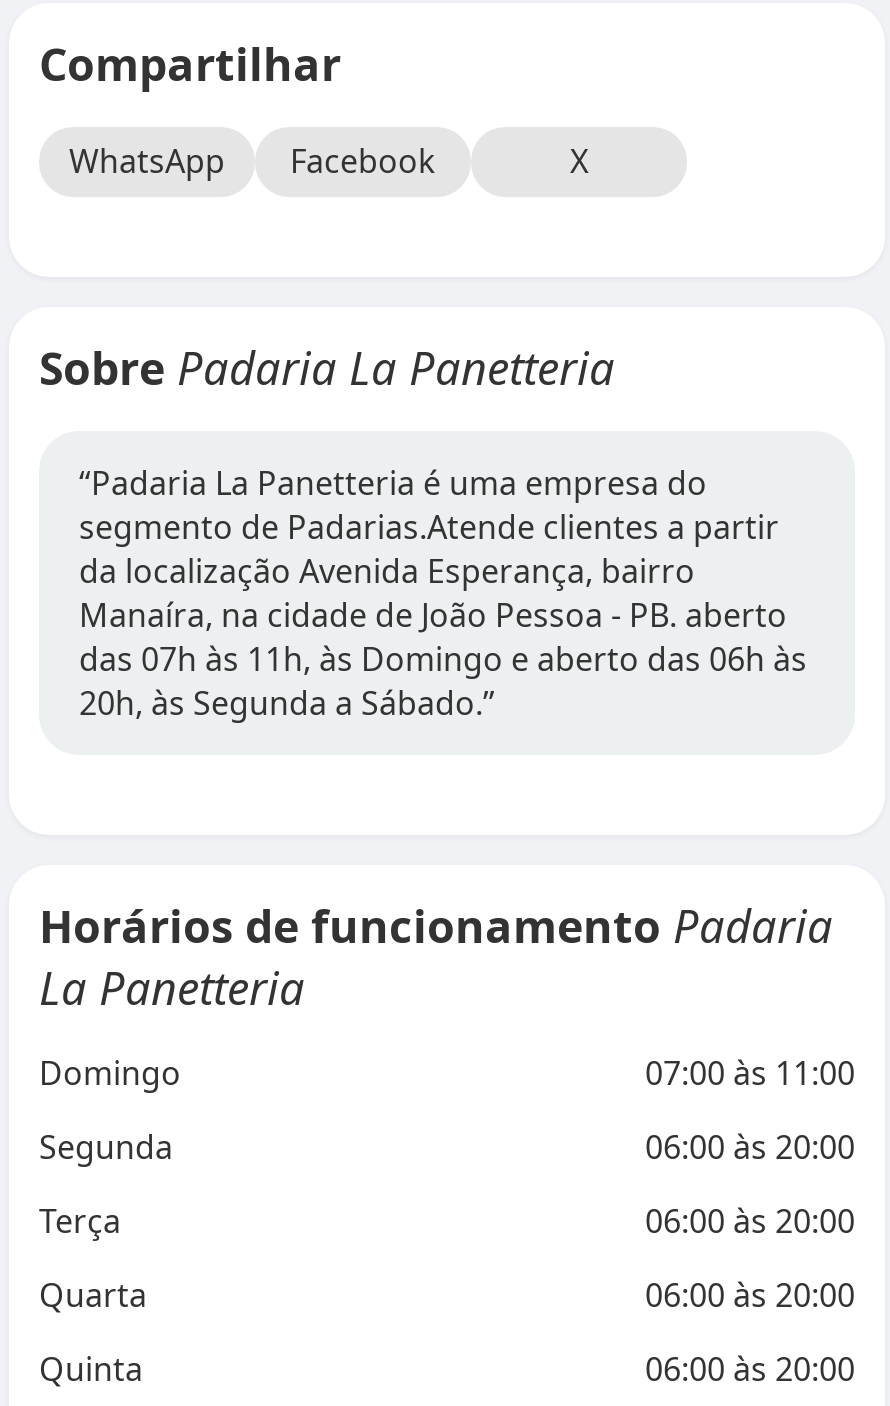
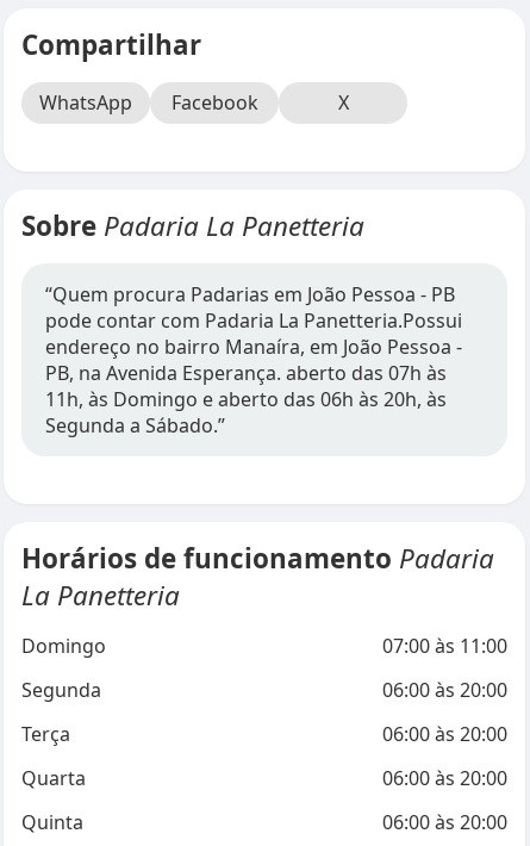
- “Padaria La Panetteria é uma empresa do
- segmento de Padarias.Atende clientes a partir
- da localização Avenida Esperança, bairro
- Manaíra, na cidade de João Pessoa - PB. aberto
- das 07h às 11h, às Domingo e aberto das 06h às
- 20h, às Segunda a Sábado.”
+ “Quem procura Padarias em João Pessoa - PB
+ pode contar com Padaria La Panetteria.Possui
+ endereço no bairro Manaíra, em João Pessoa -
+ PB, na Avenida Esperança. aberto das 07h às
+ 11h, às Domingo e aberto das 06h às 20h, às
+ Segunda a Sábado.”
